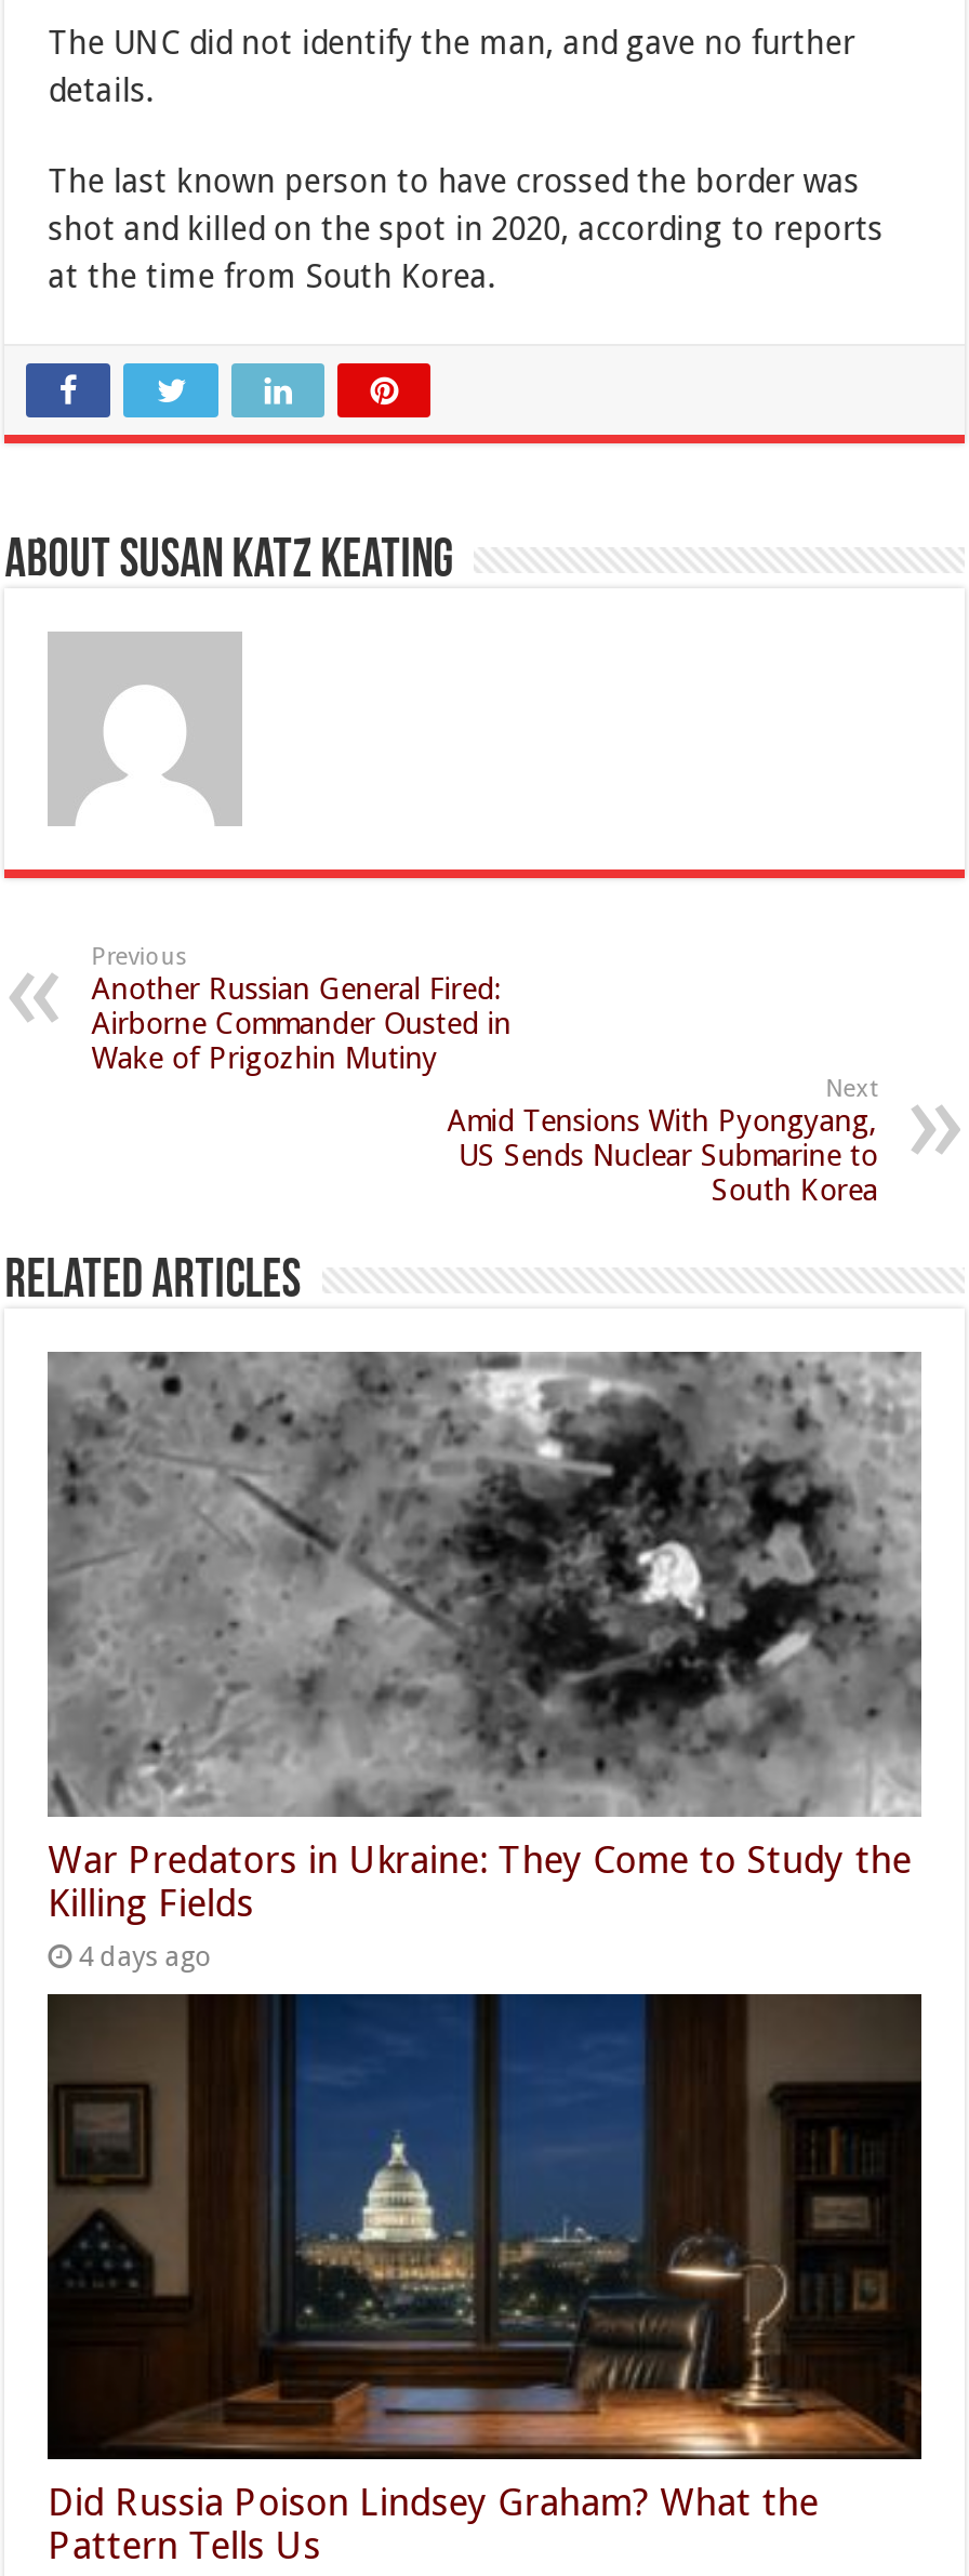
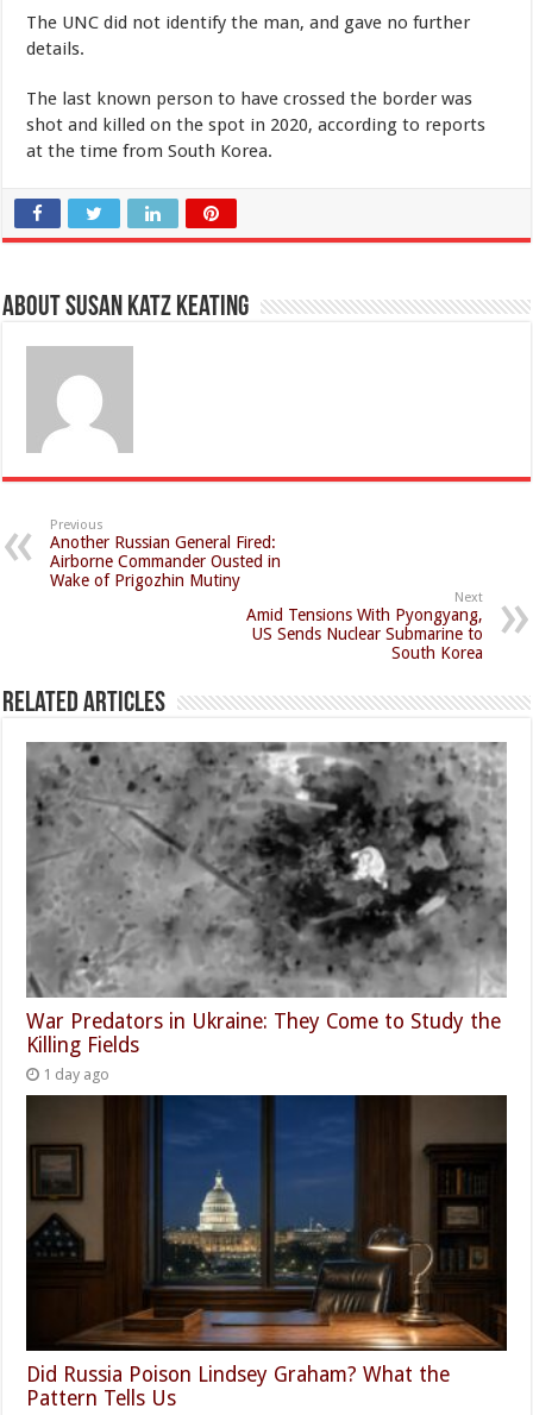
- 4 days ago
+ 1 day ago
